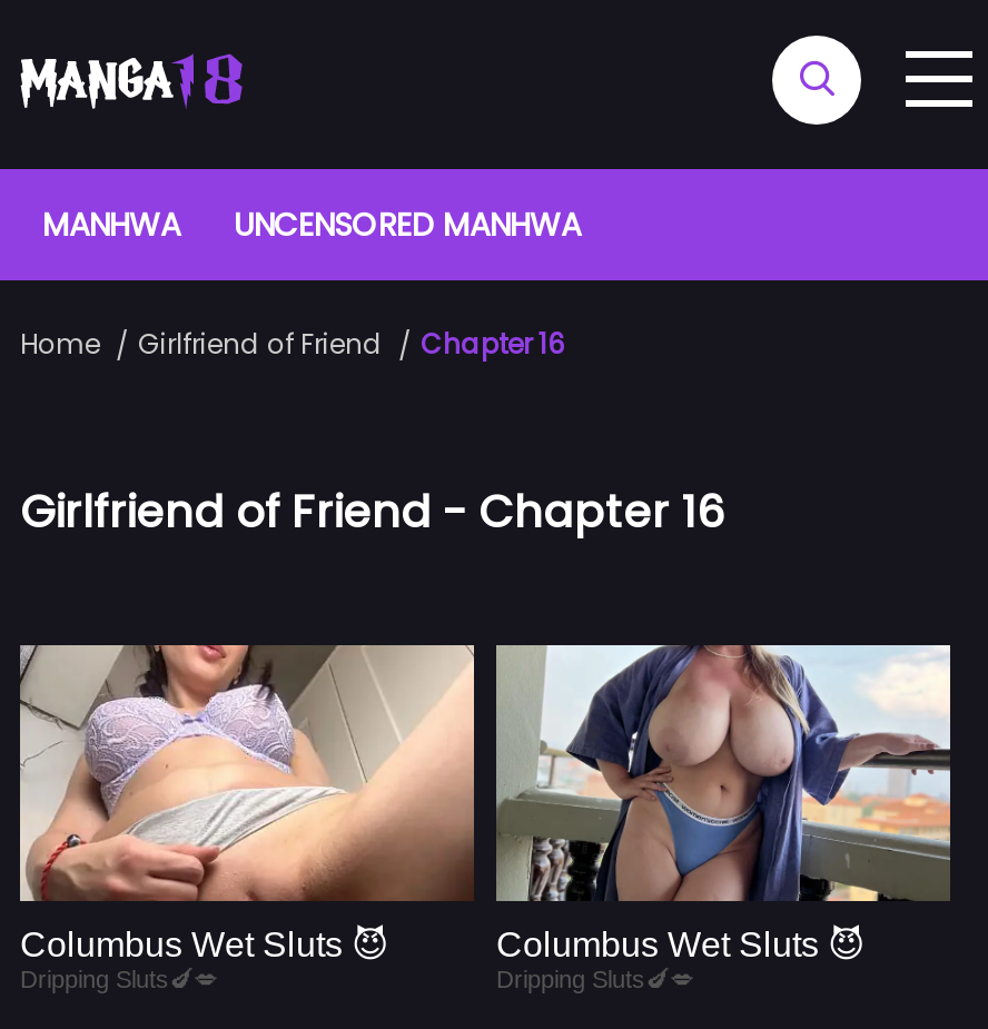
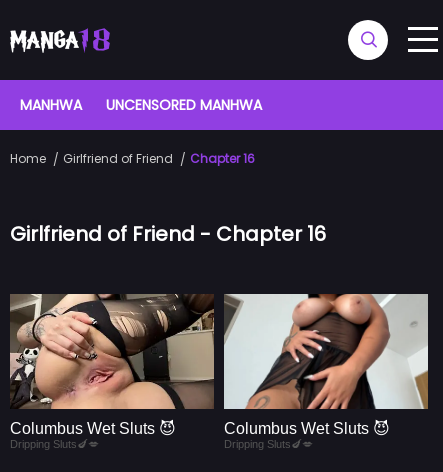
- [image]
+ [image]

- [image]
+ [image]
